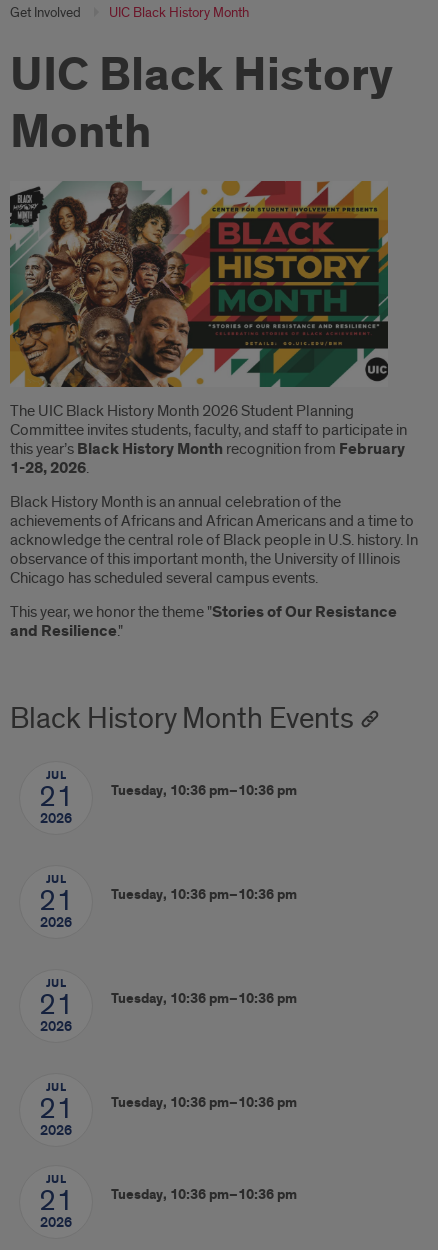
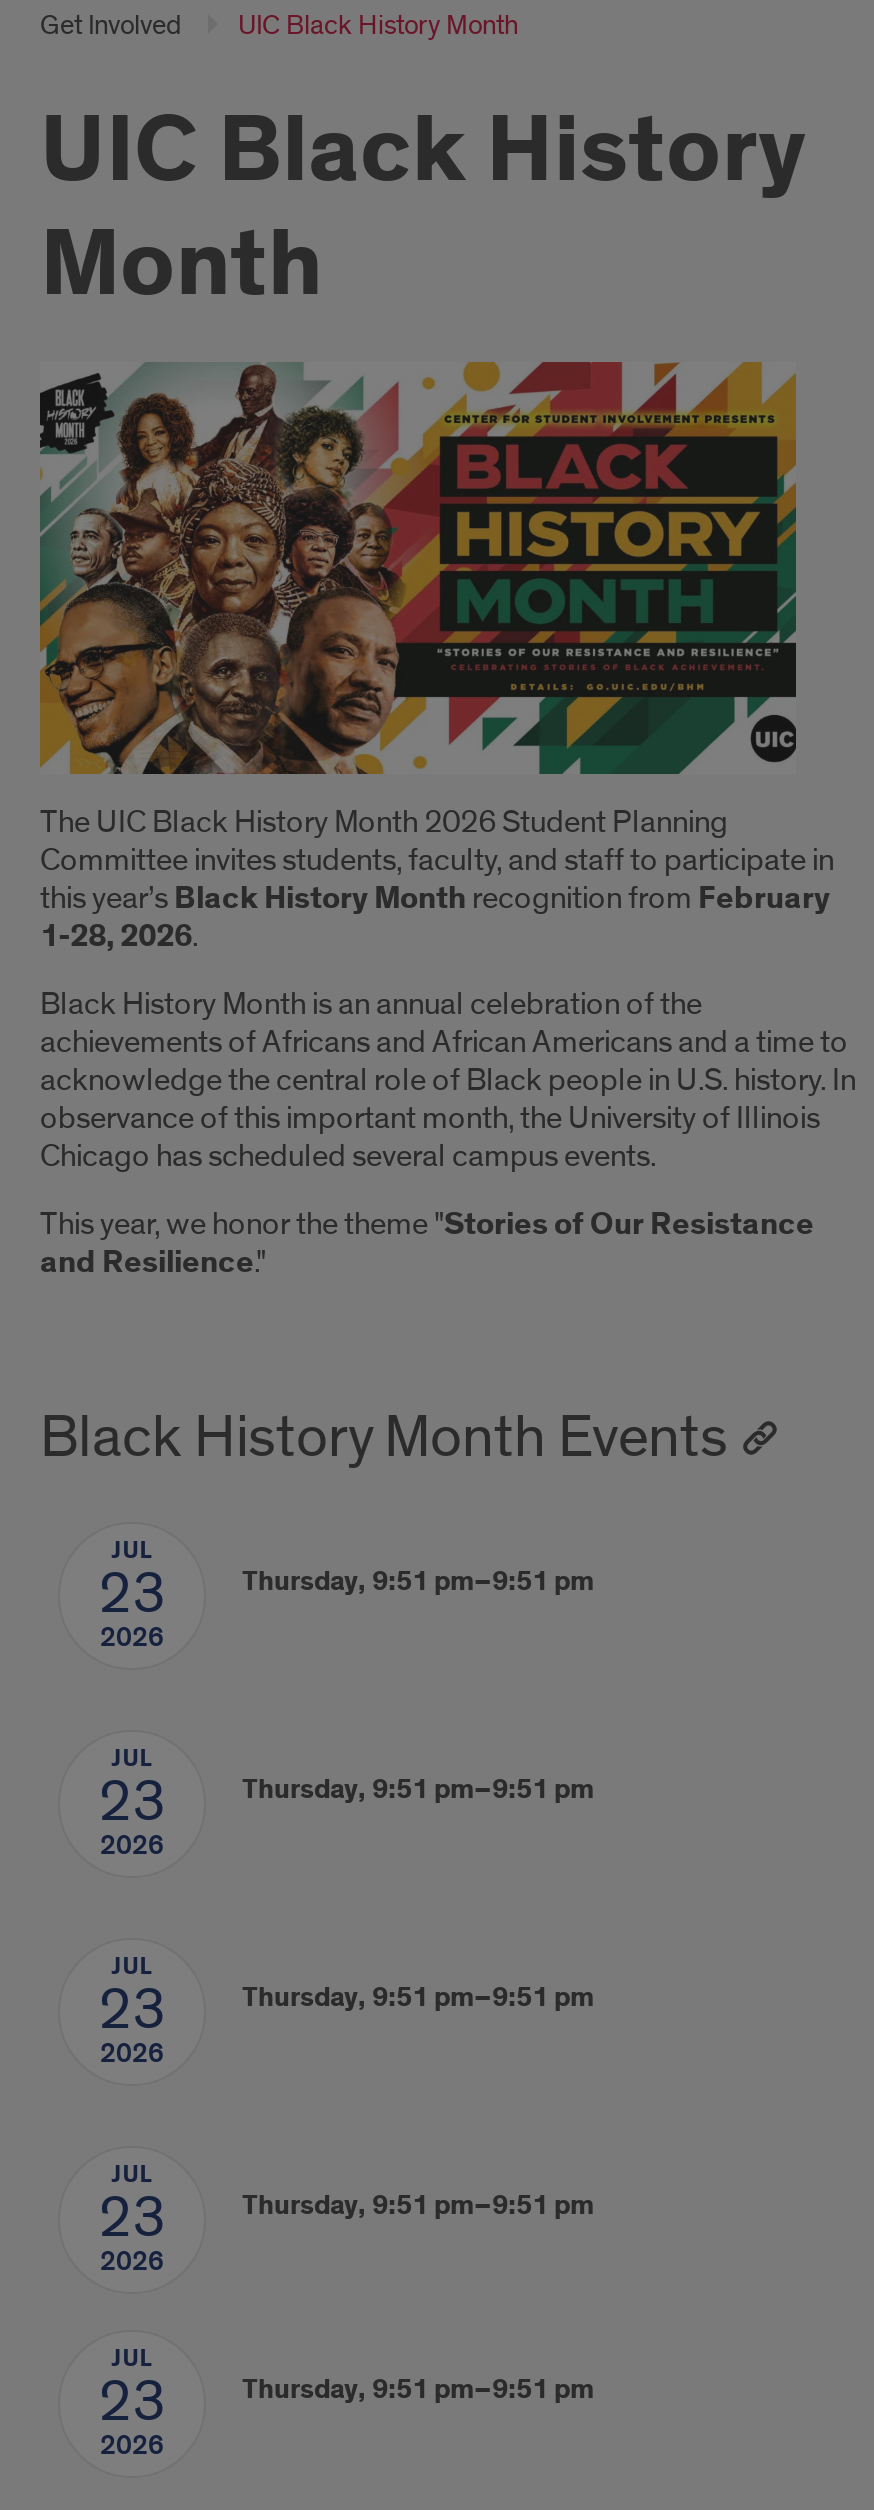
- 21
+ 23

- Tuesday, 10:36 pm–10:36 pm
+ Thursday, 9:51 pm–9:51 pm

- 21
+ 23

- Tuesday, 10:36 pm–10:36 pm
+ Thursday, 9:51 pm–9:51 pm

- 21
+ 23

- Tuesday, 10:36 pm–10:36 pm
+ Thursday, 9:51 pm–9:51 pm

- 21
+ 23

- Tuesday, 10:36 pm–10:36 pm
+ Thursday, 9:51 pm–9:51 pm

- 21
+ 23

- Tuesday, 10:36 pm–10:36 pm
+ Thursday, 9:51 pm–9:51 pm
